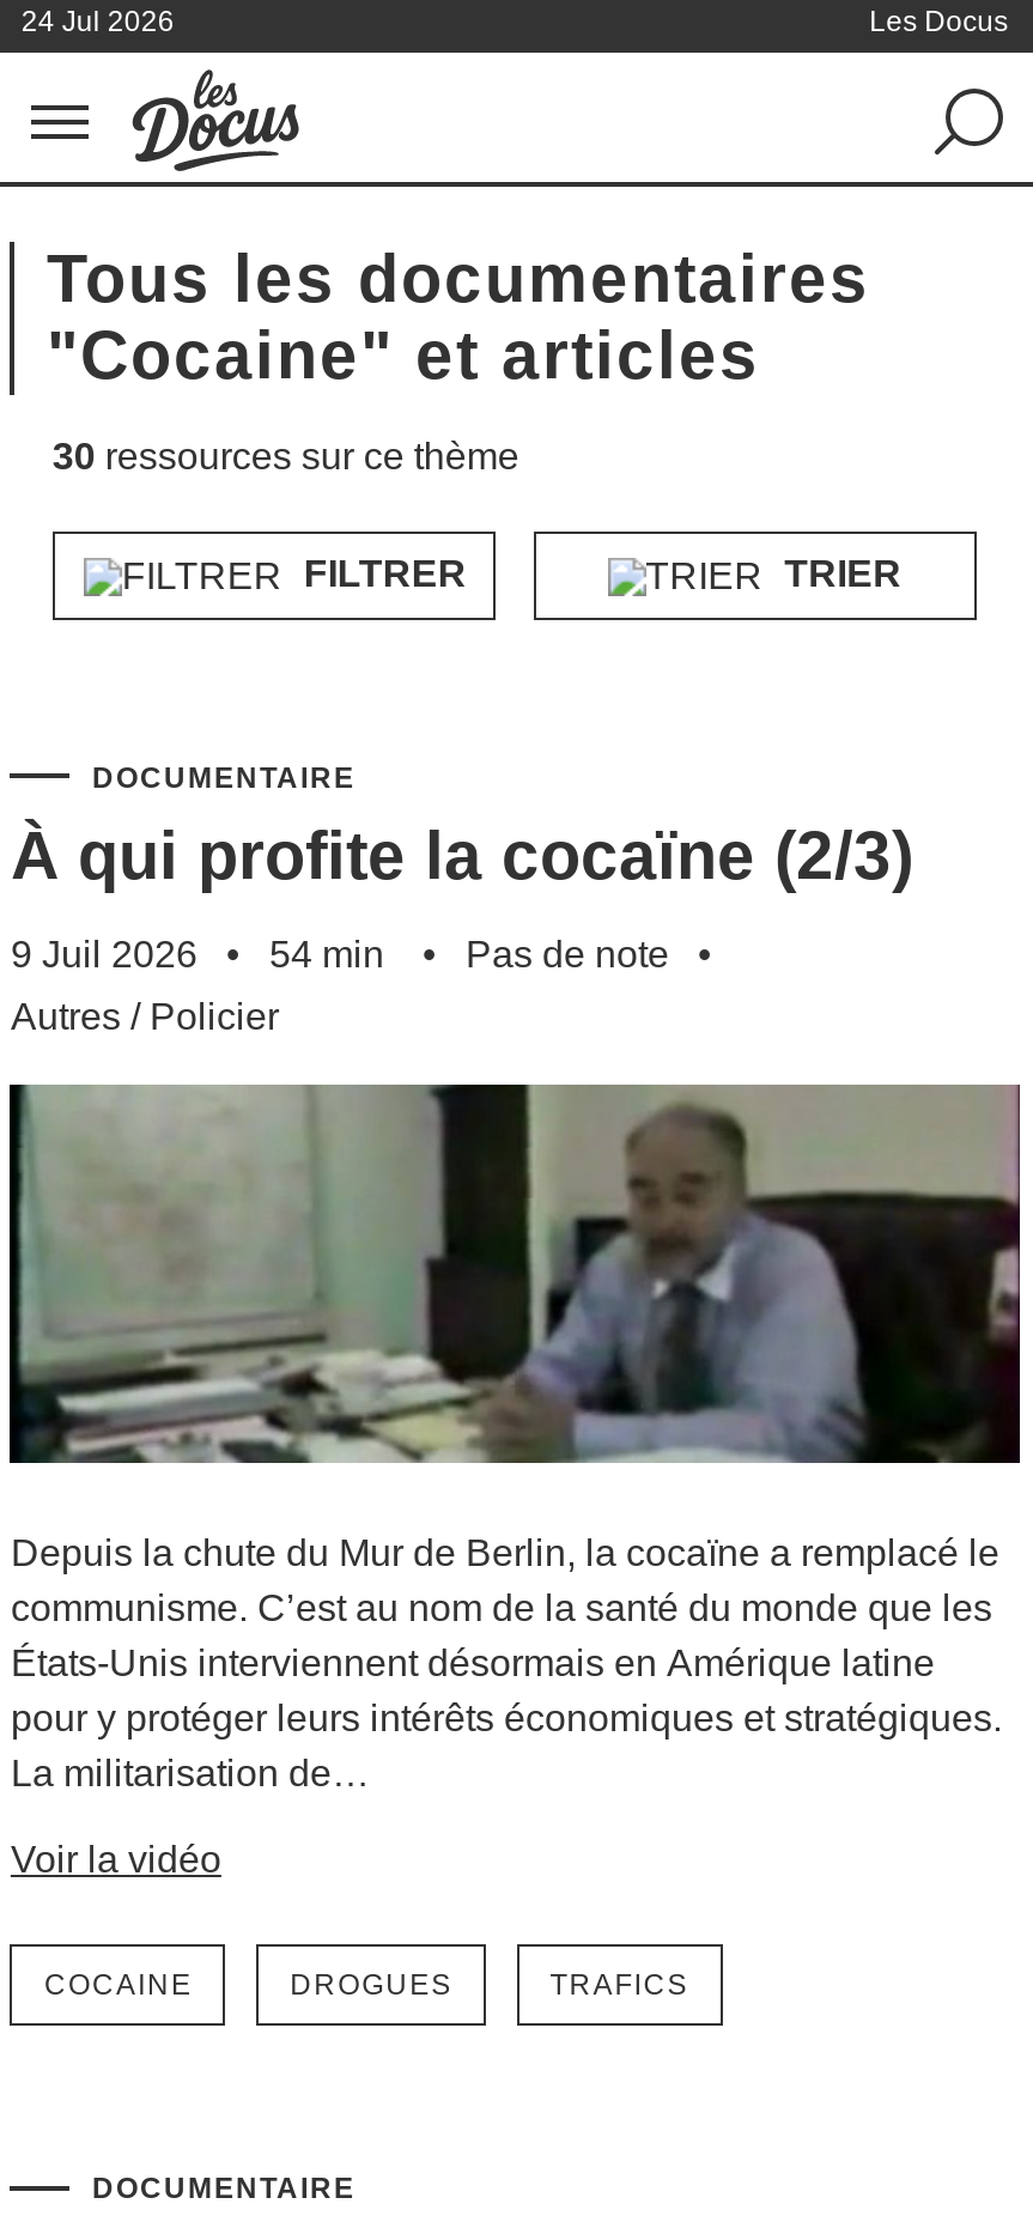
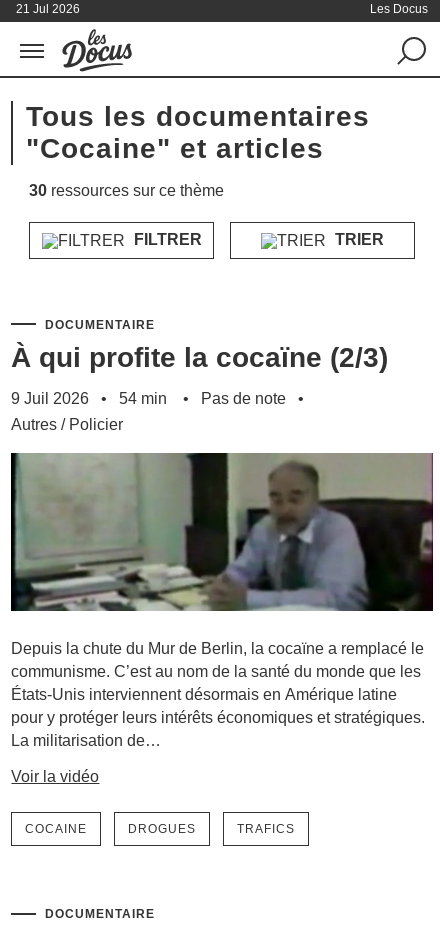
- 24 Jul 2026
+ 21 Jul 2026
